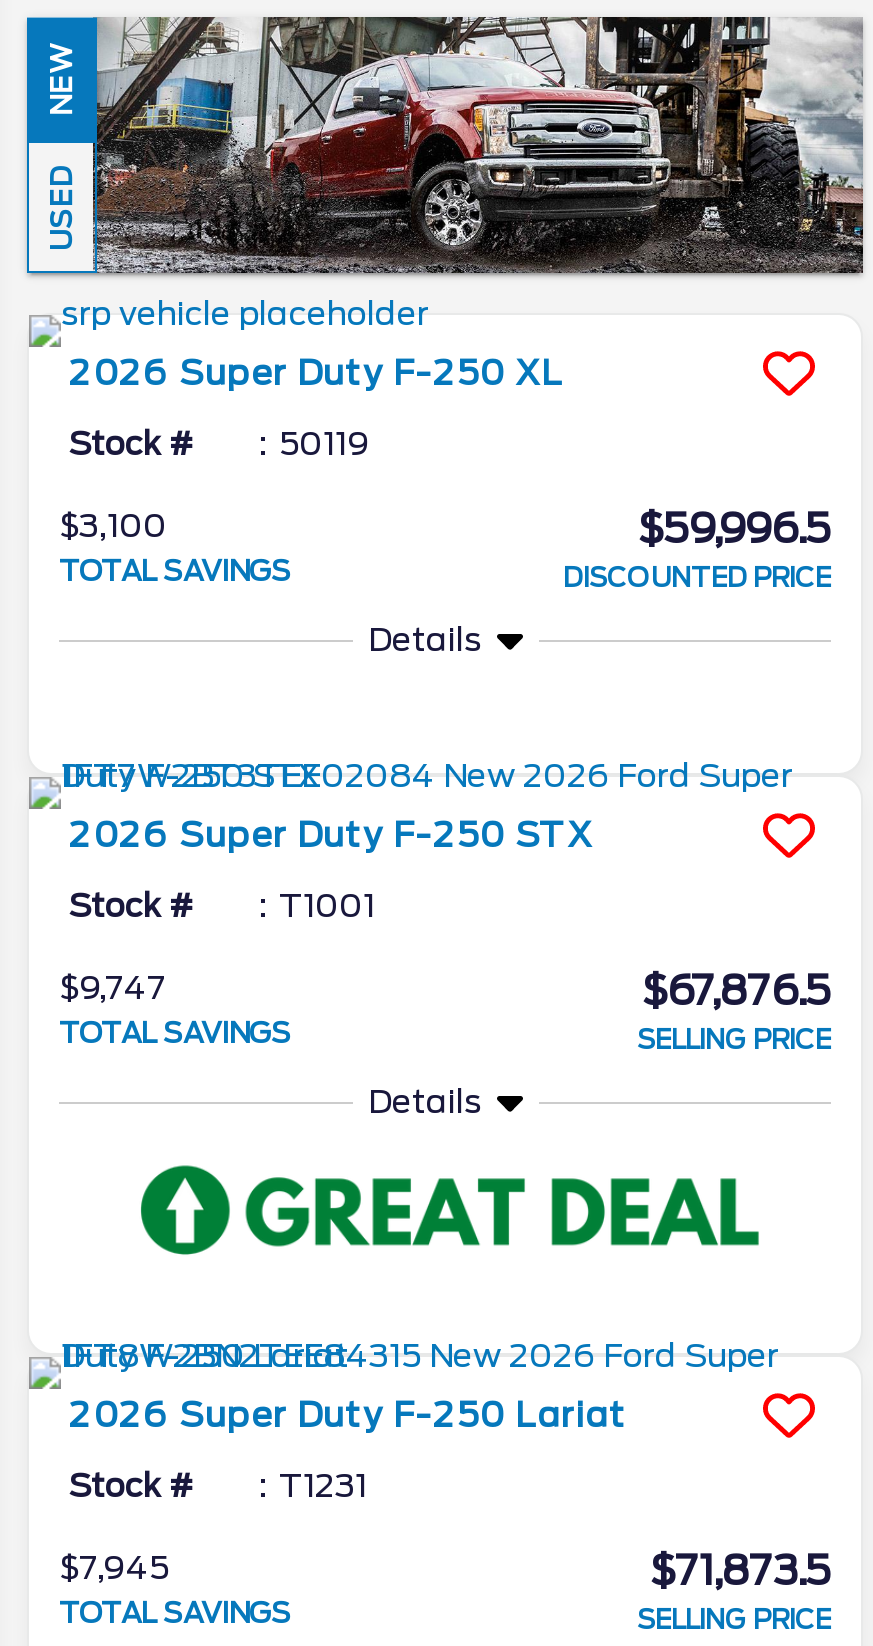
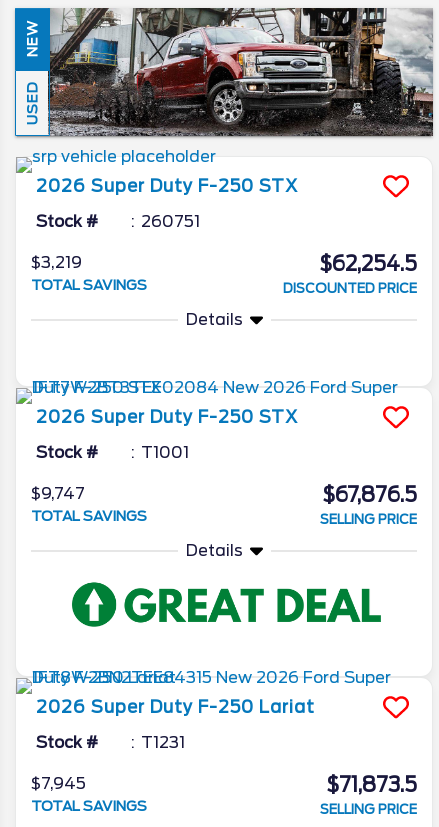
- 2026 Super Duty F-250 XL
+ 2026 Super Duty F-250 STX

- 50119
+ 260751

- $3,100
+ $3,219

- $59,996.5
+ $62,254.5
